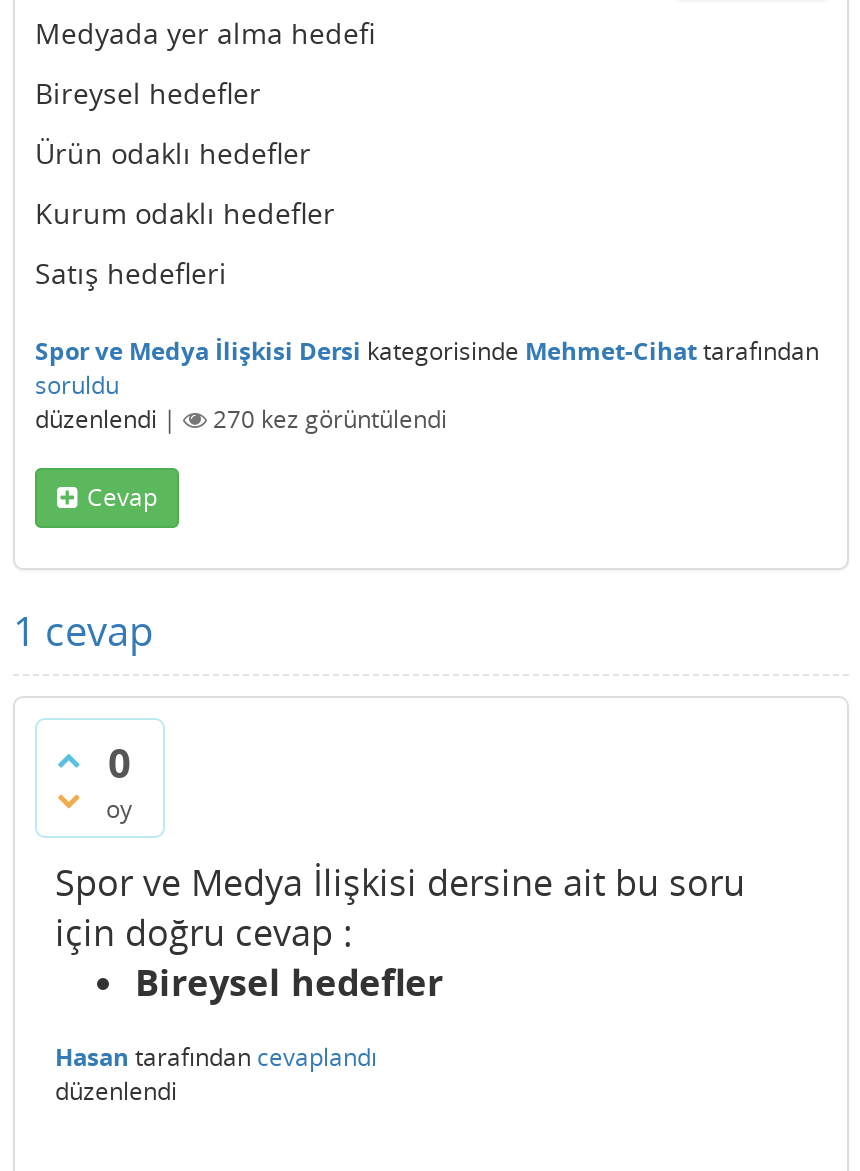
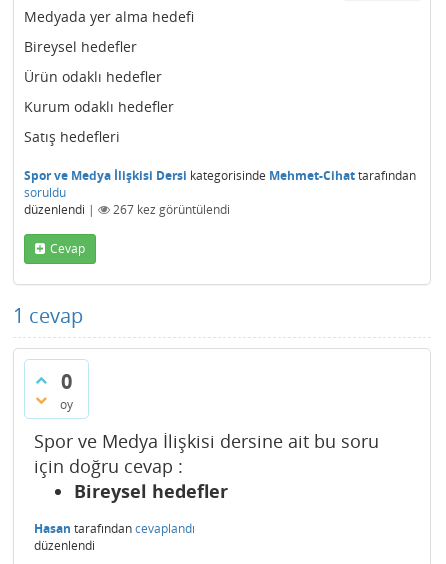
- 270 kez görüntülendi
+ 267 kez görüntülendi
